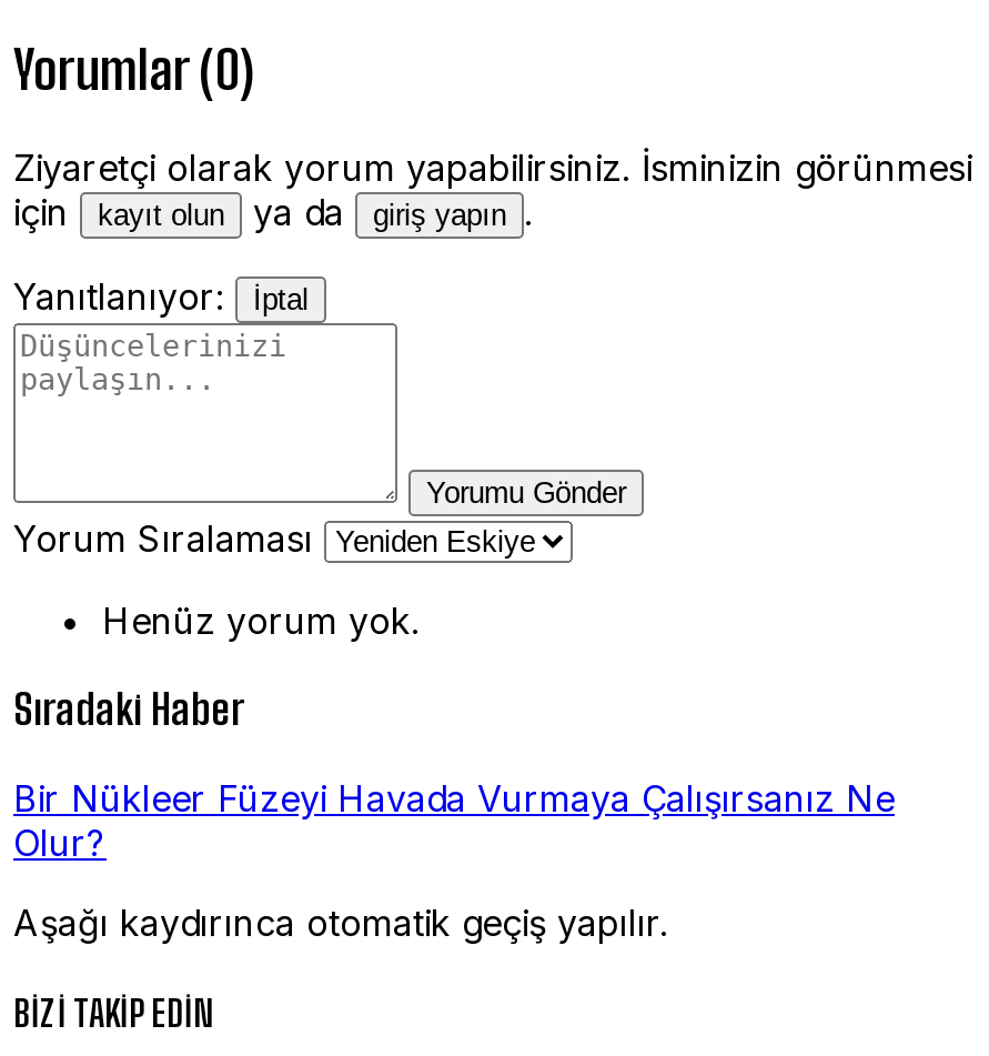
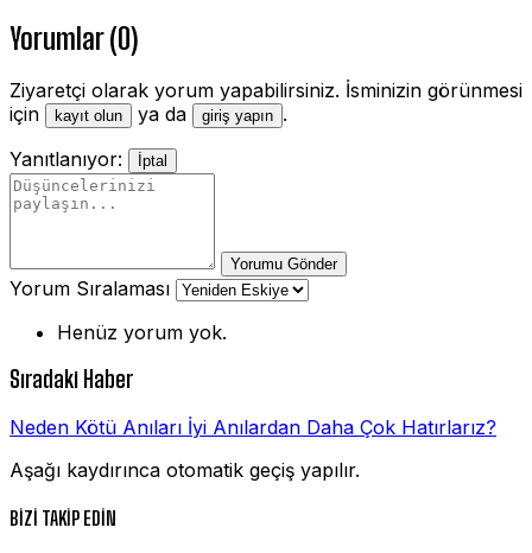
- Bir Nükleer Füzeyi Havada Vurmaya Çalışırsanız Ne
- Olur?
+ Neden Kötü Anıları İyi Anılardan Daha Çok Hatırlarız?
